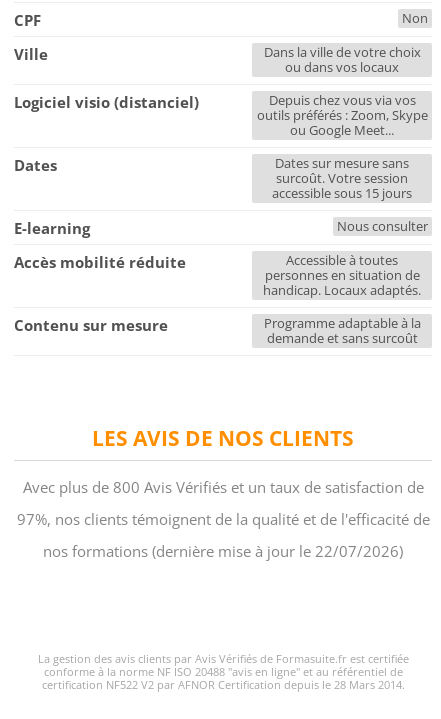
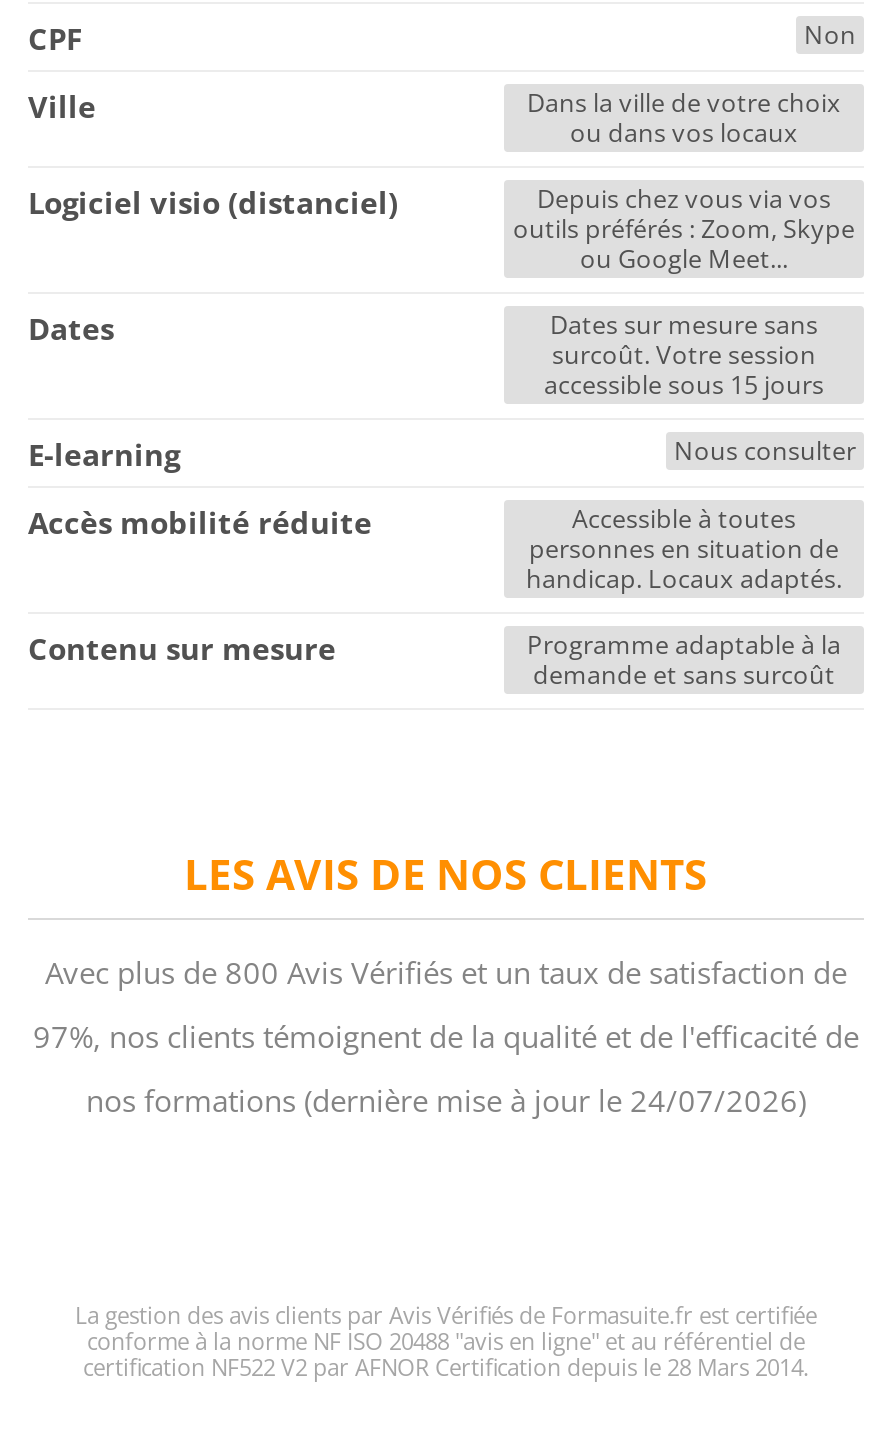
- nos formations (dernière mise à jour le 22/07/2026)
+ nos formations (dernière mise à jour le 24/07/2026)
